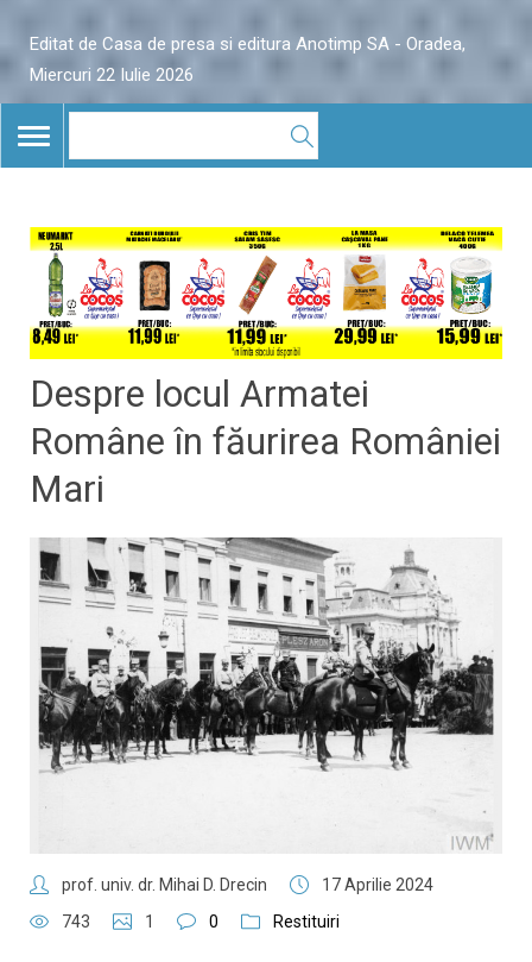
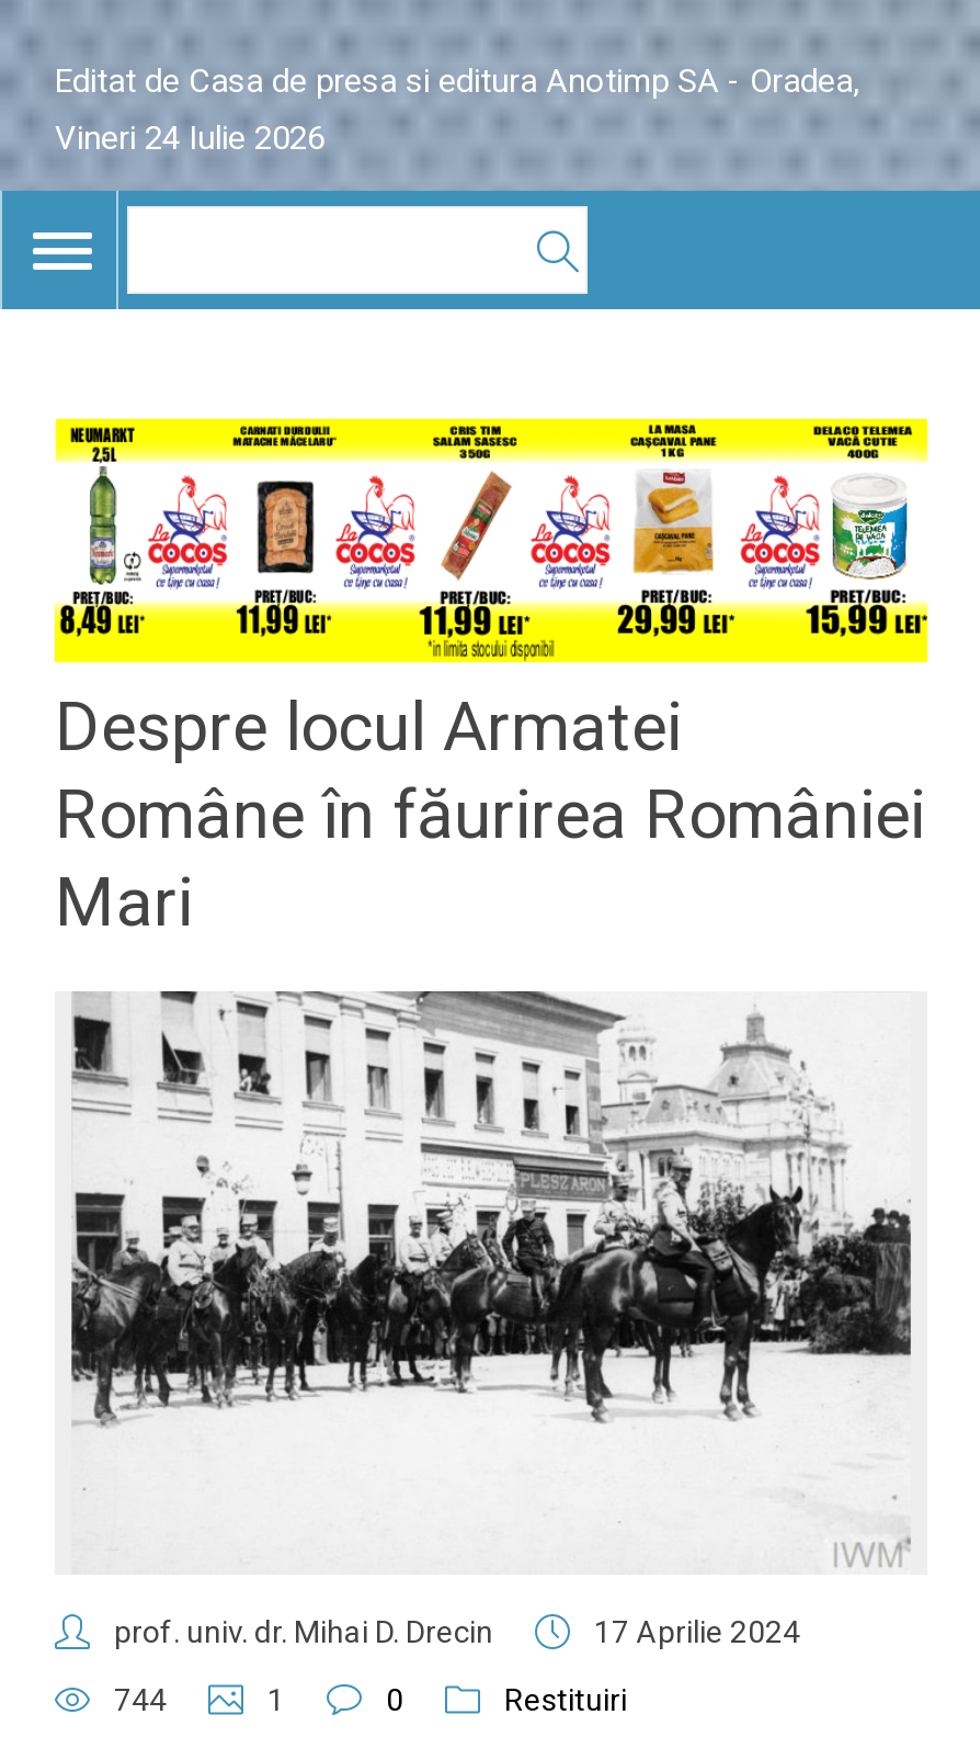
- Miercuri 22 Iulie 2026
+ Vineri 24 Iulie 2026

- 743
+ 744
